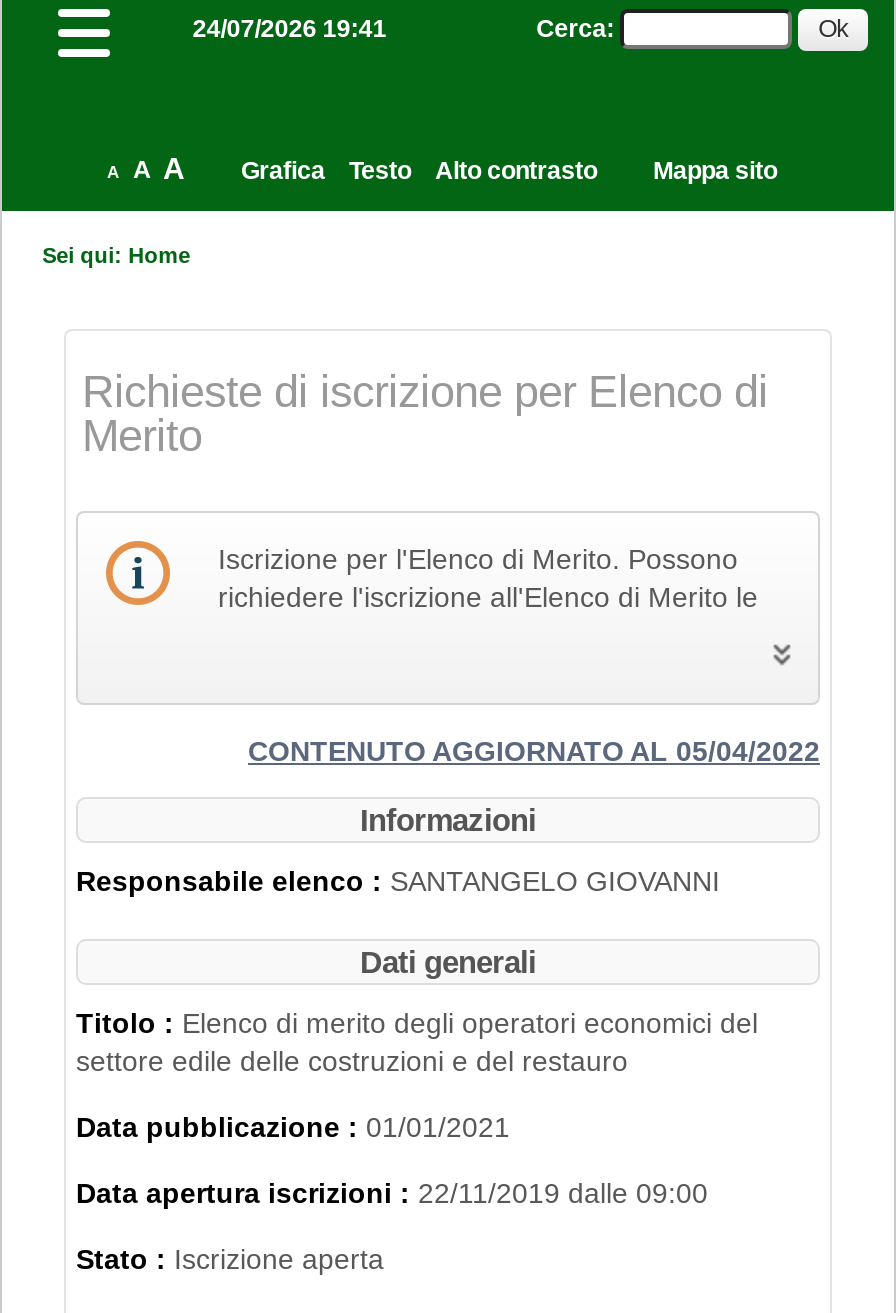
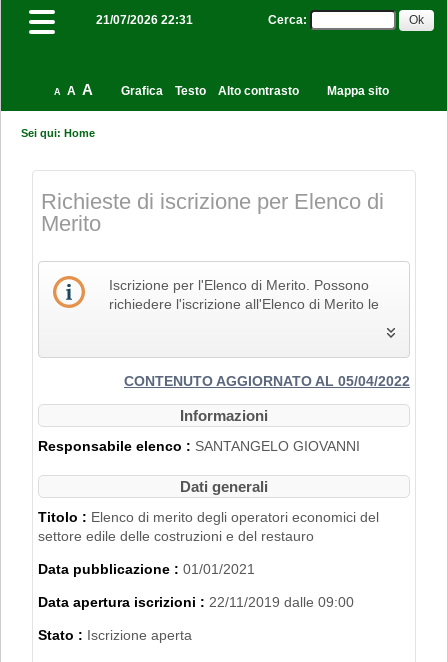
- 24/07/2026 19:41
+ 21/07/2026 22:31
